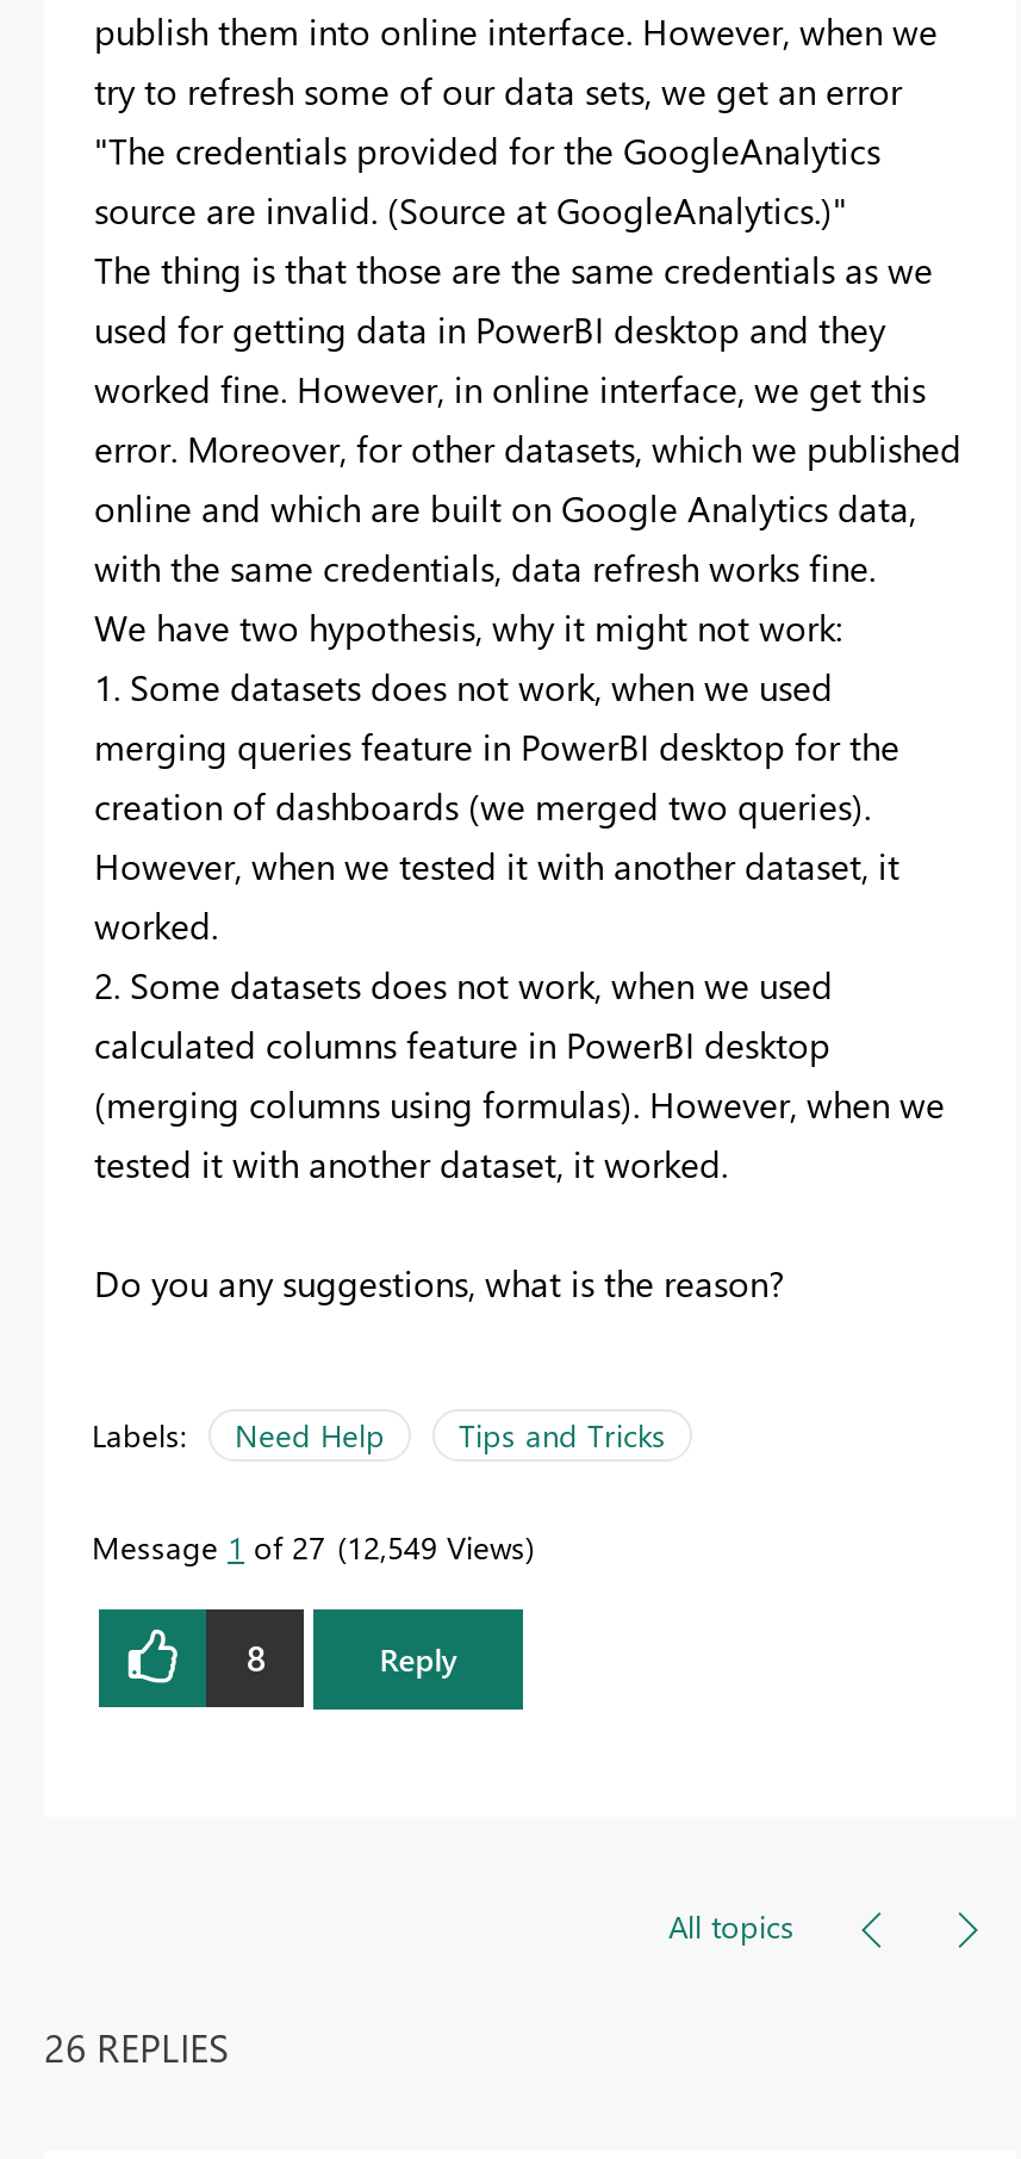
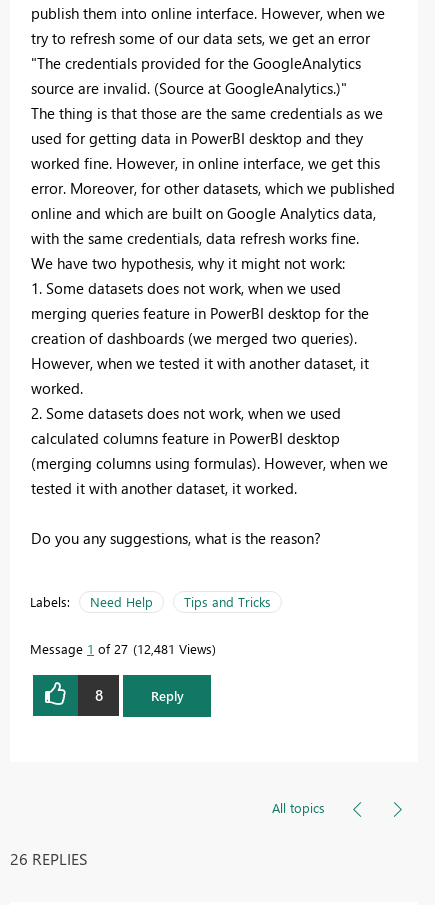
- Message 1 of 27 12,549 Views
+ Message 1 of 27 12,481 Views
